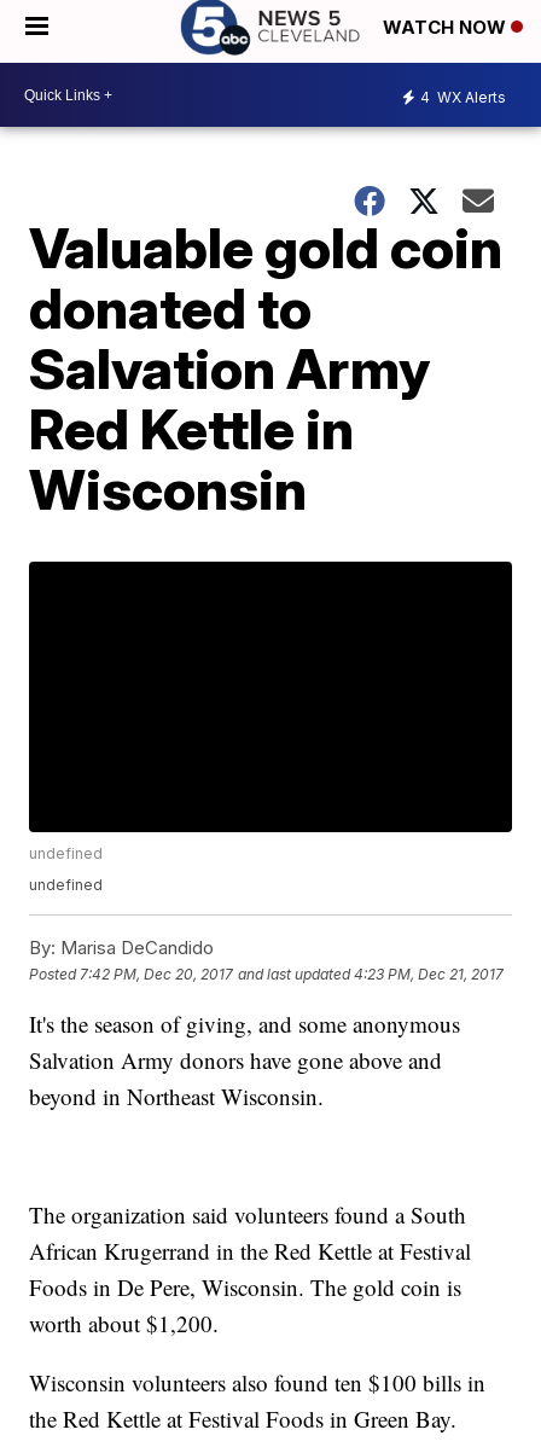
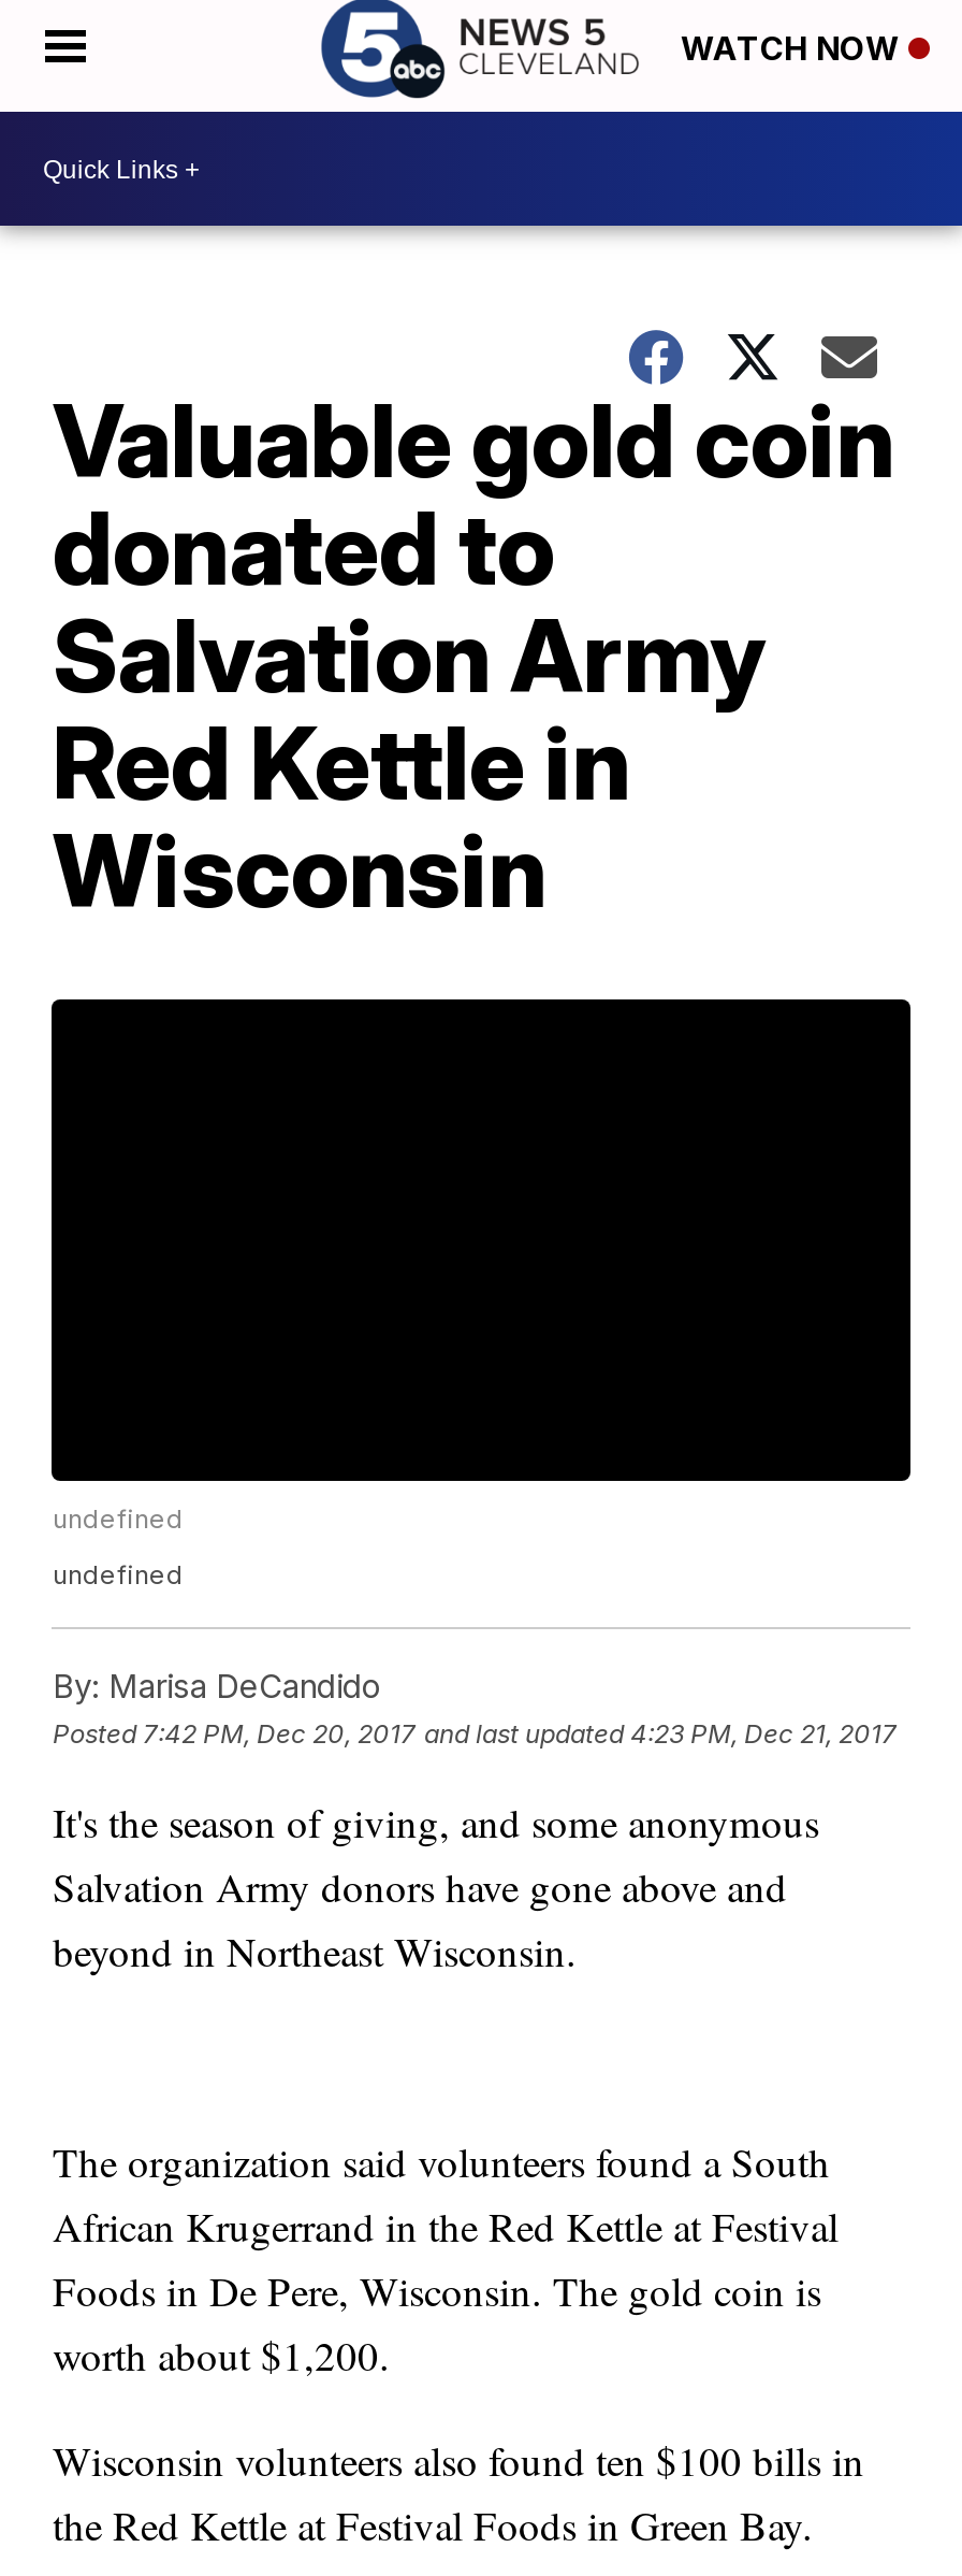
- 4 WX Alerts
